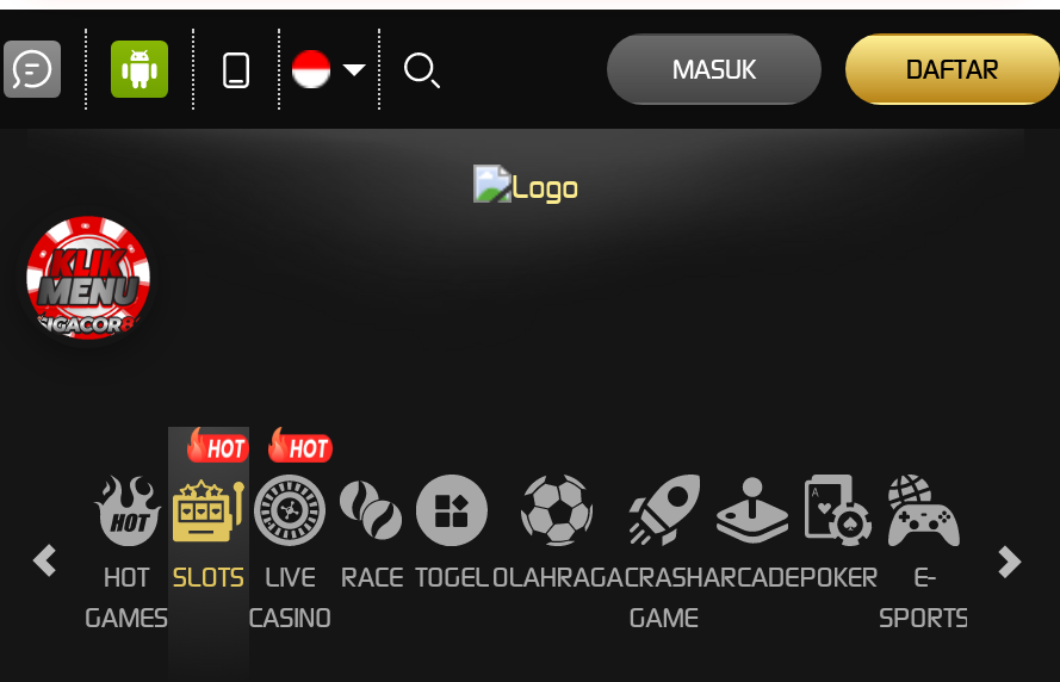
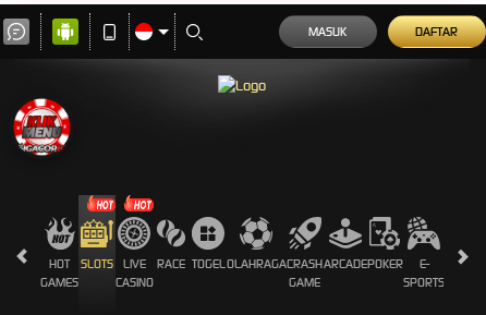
- [image]
+ [image]
